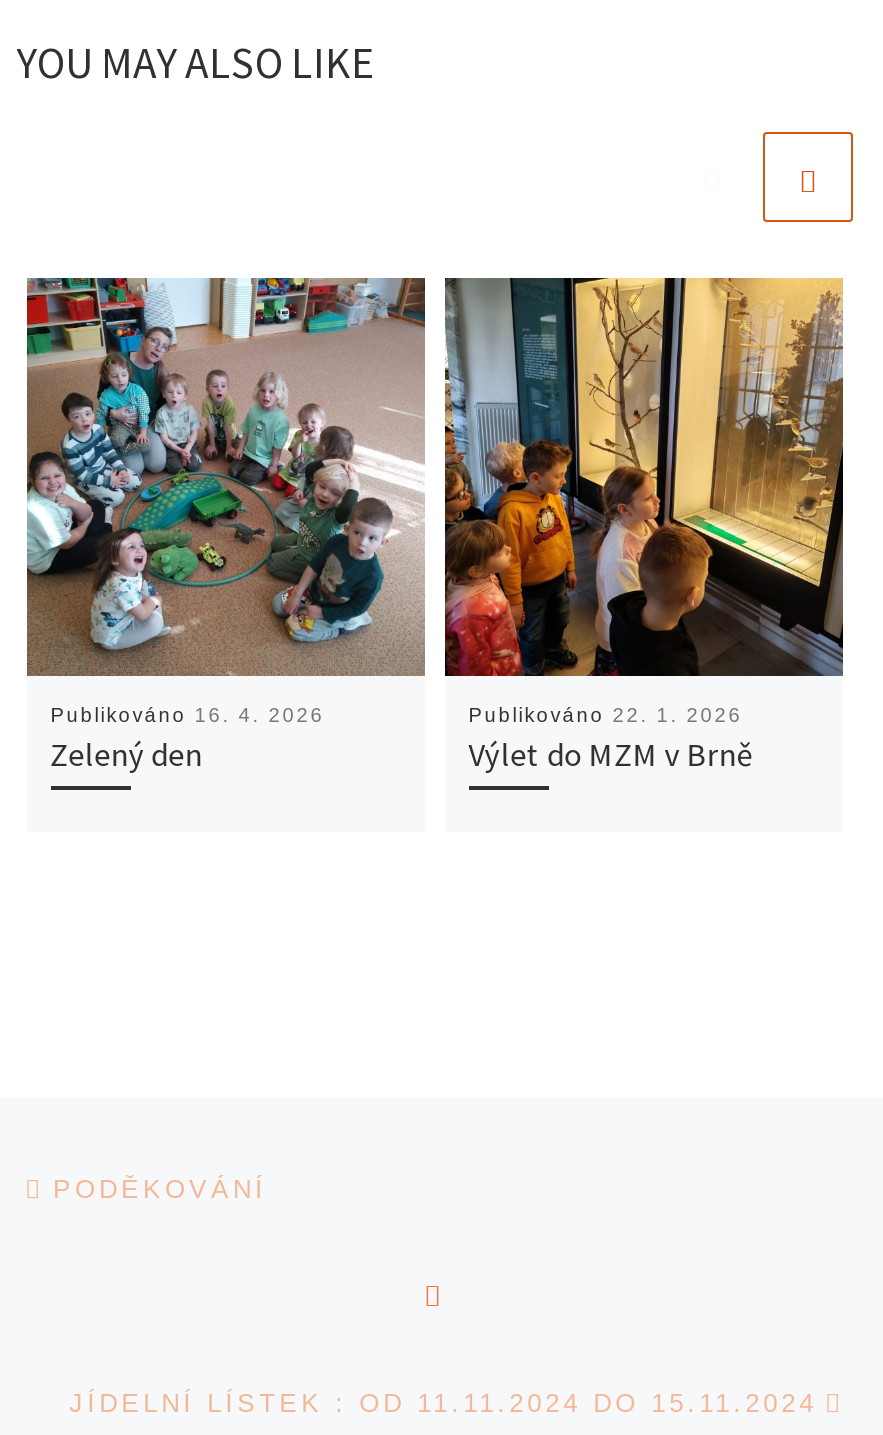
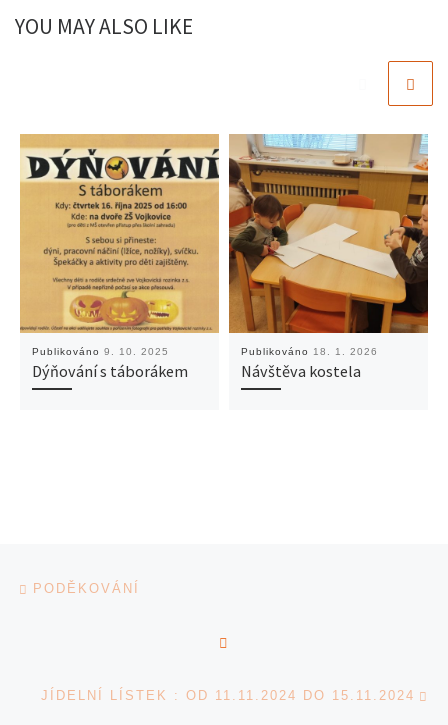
- [image]
- Publikováno 16. 4. 2026
- Zelený den
+ [image]
+ Publikováno 9. 10. 2025
+ Dýňování s táborákem

- [image]
- Publikováno 22. 1. 2026
- Výlet do MZM v Brně
+ [image]
+ Publikováno 18. 1. 2026
+ Návštěva kostela
